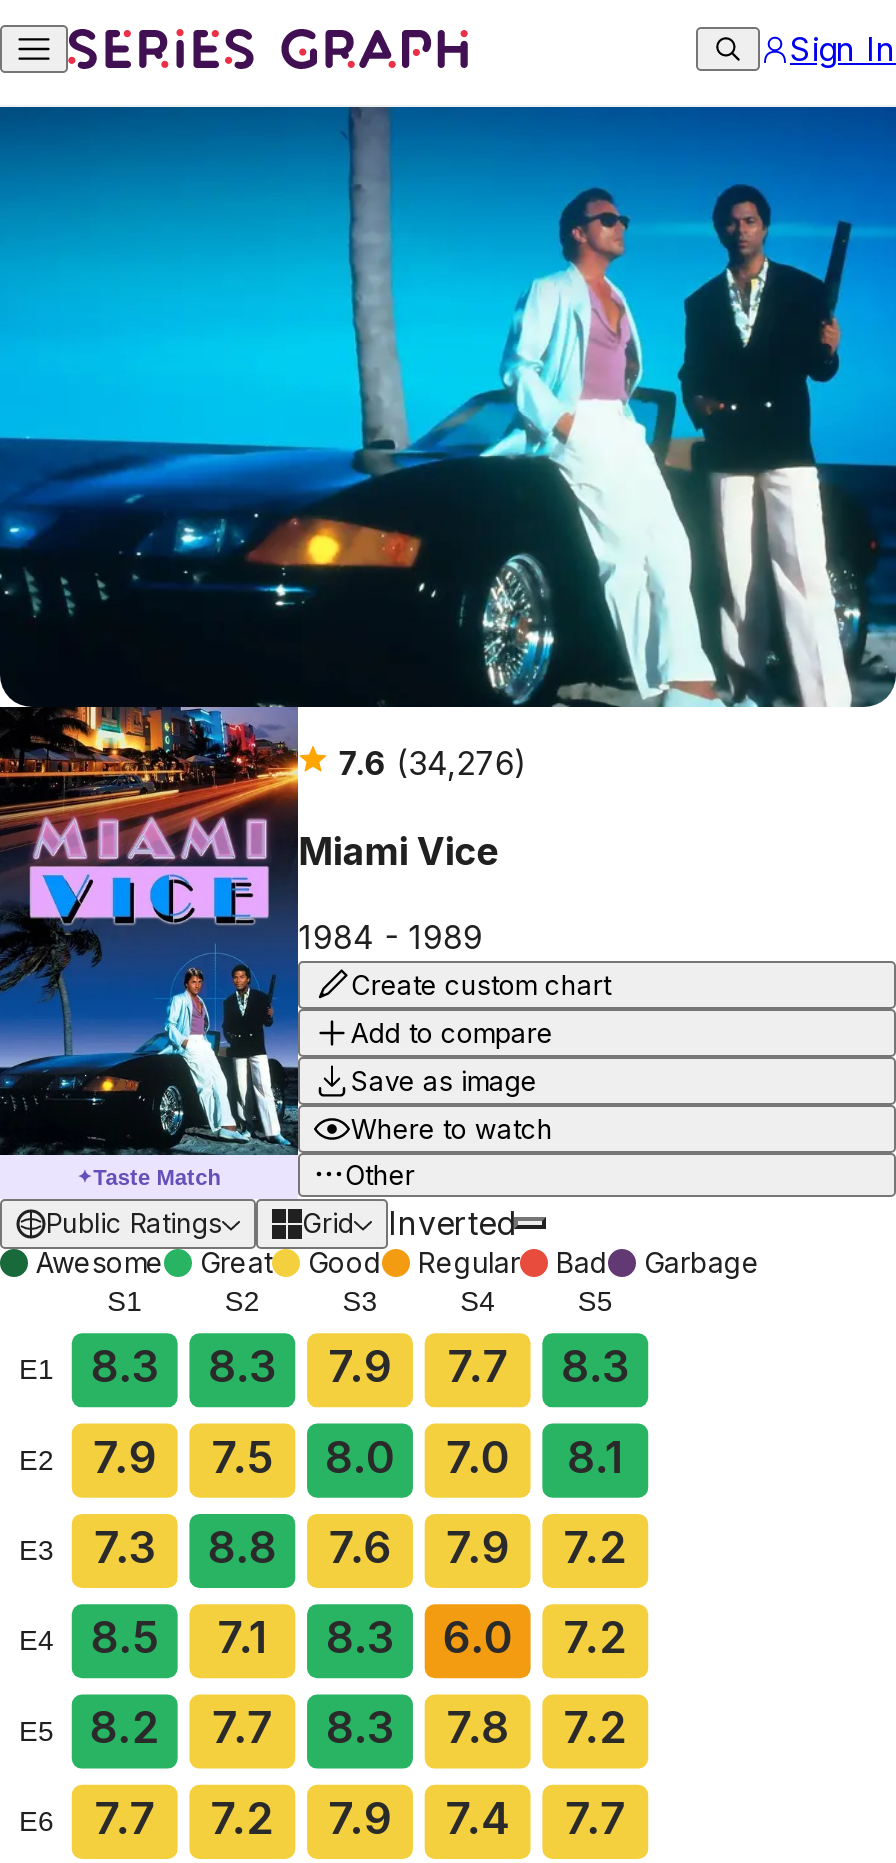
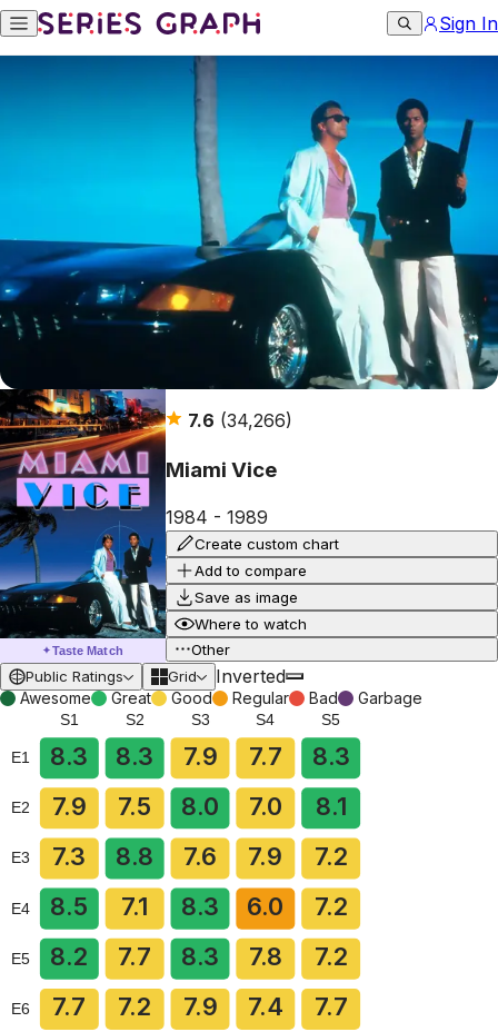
- 7.6 (34,276)
+ 7.6 (34,266)
